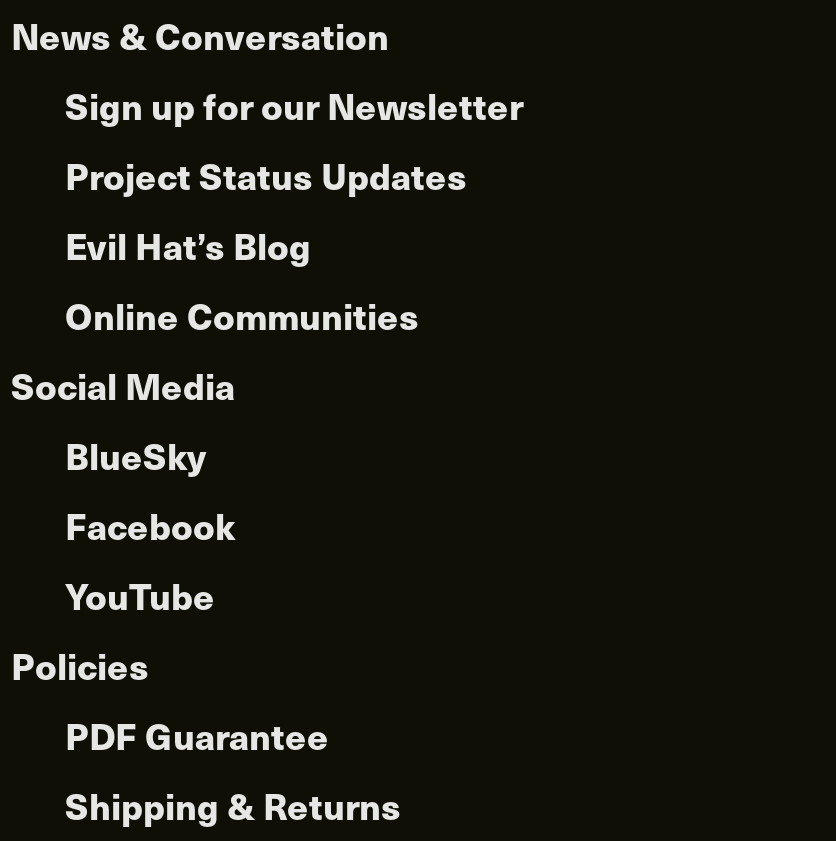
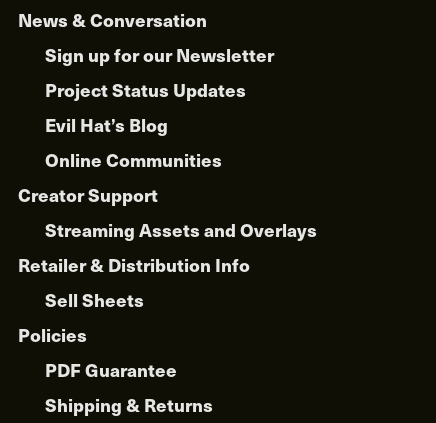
- Social Media
- BlueSky
- Facebook
- YouTube
+ Creator Support
+ Streaming Assets and Overlays
+ Retailer & Distribution Info
+ Sell Sheets
